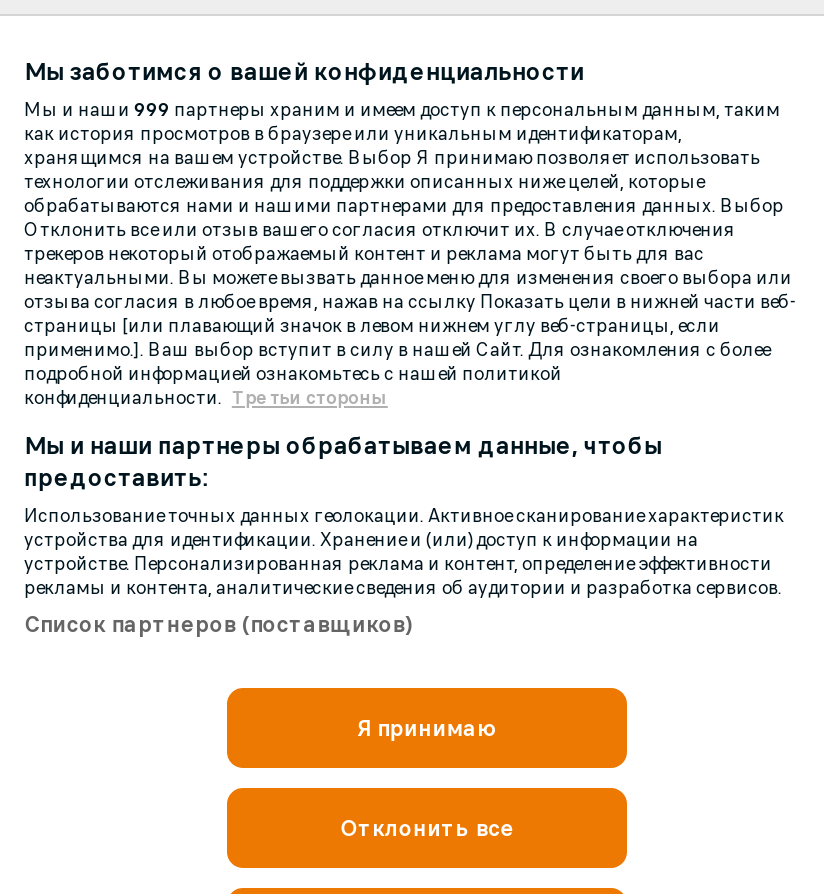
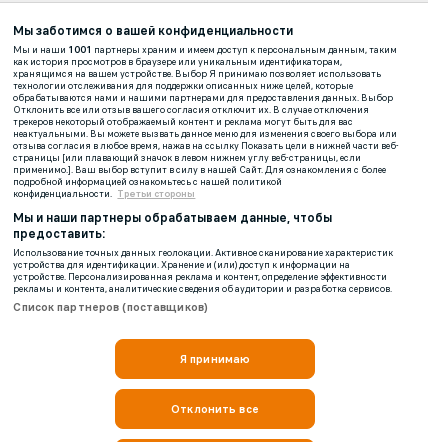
- Мы и наши 999 партнеры храним и имеем доступ к персональным данным, таким
+ Мы и наши 1001 партнеры храним и имеем доступ к персональным данным, таким
